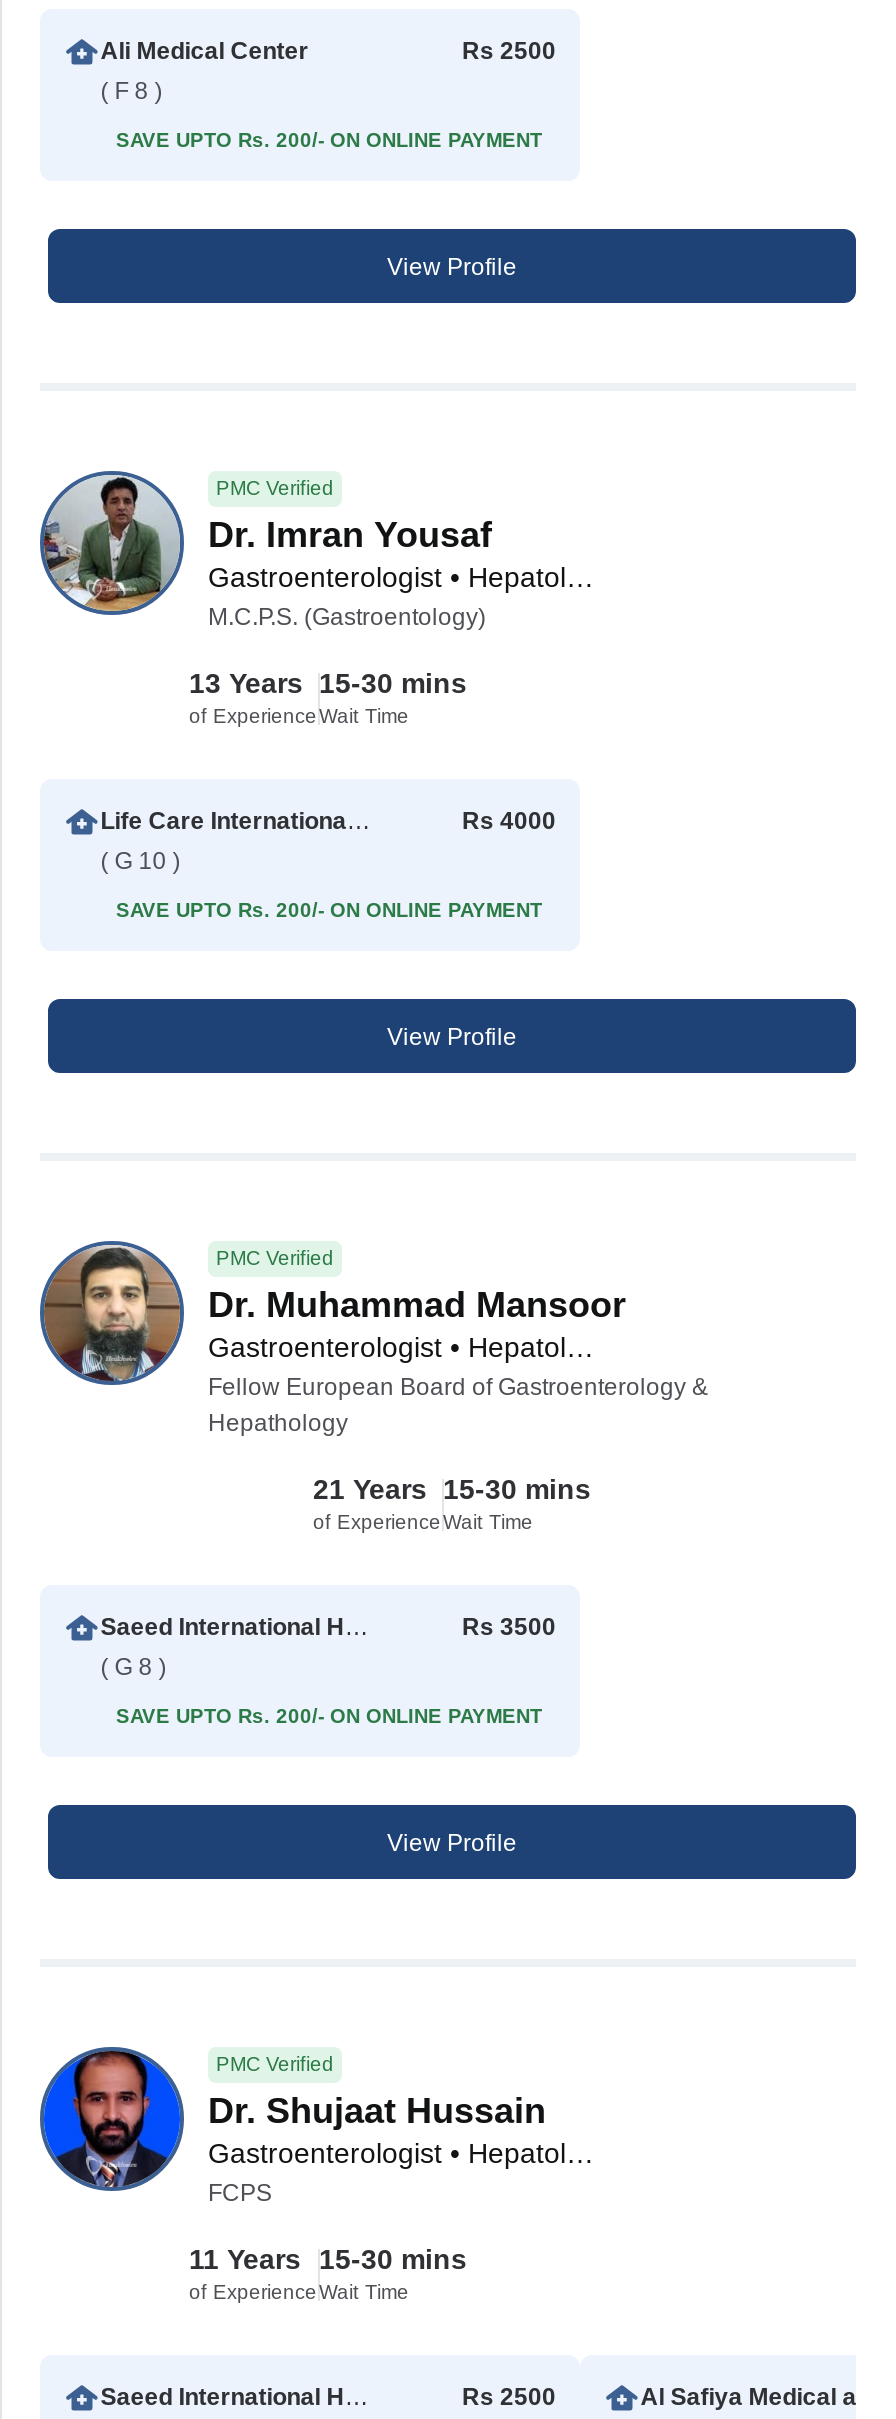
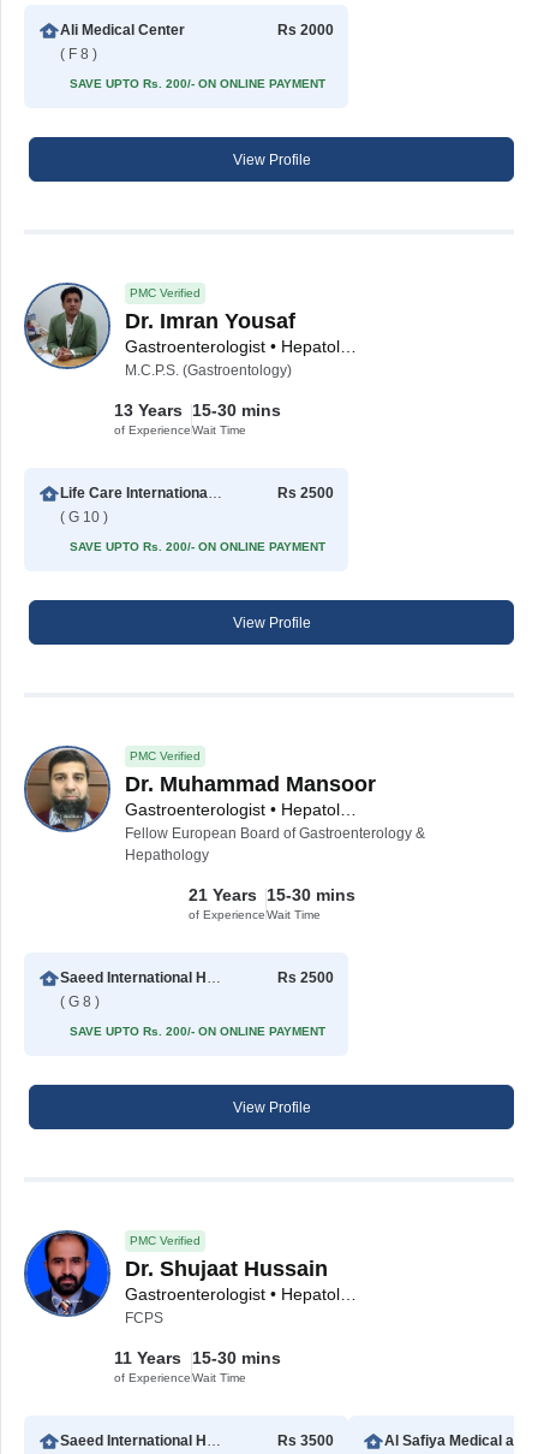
- Rs 2500
+ Rs 2000

- Rs 4000
+ Rs 2500

- Rs 3500
+ Rs 2500

- Rs 2500
+ Rs 3500
